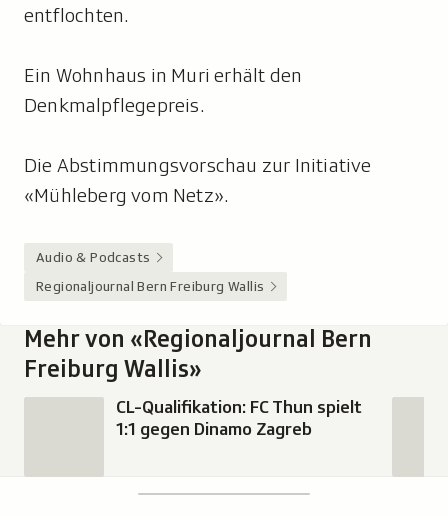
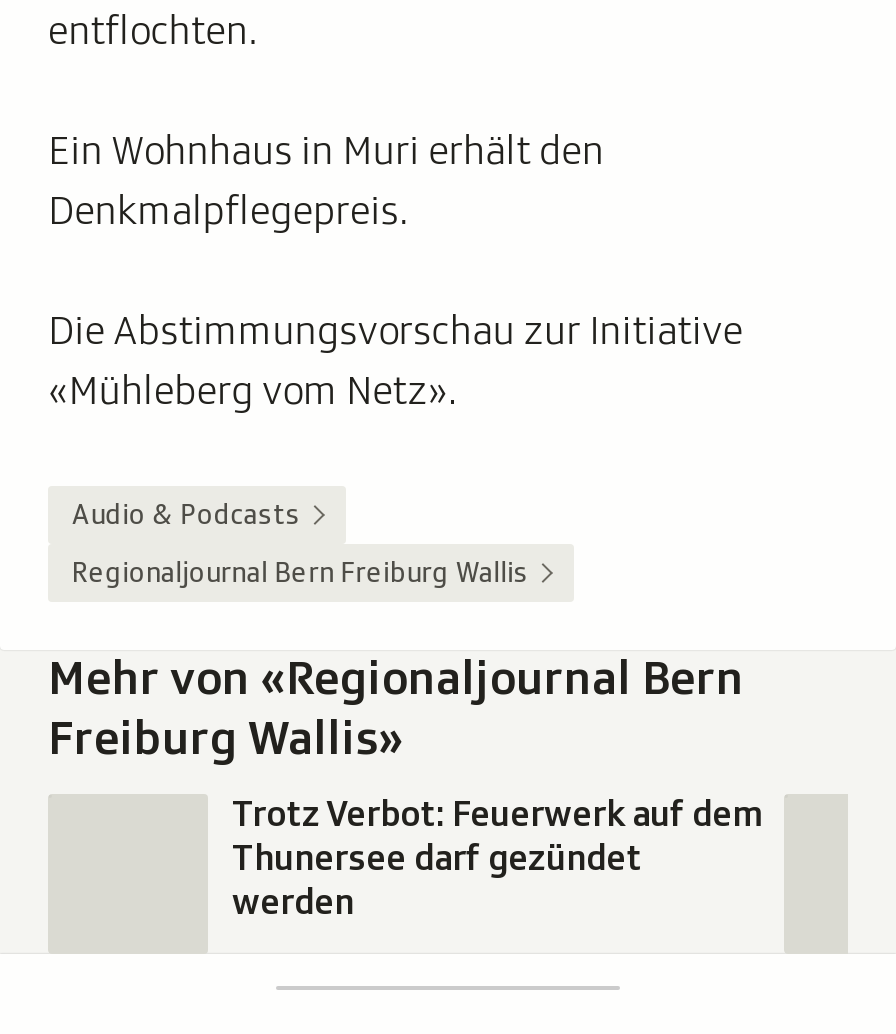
- CL-Qualifikation: FC Thun spielt
- 1:1 gegen Dinamo Zagreb
+ Trotz Verbot: Feuerwerk auf dem
+ Thunersee darf gezündet
+ werden
